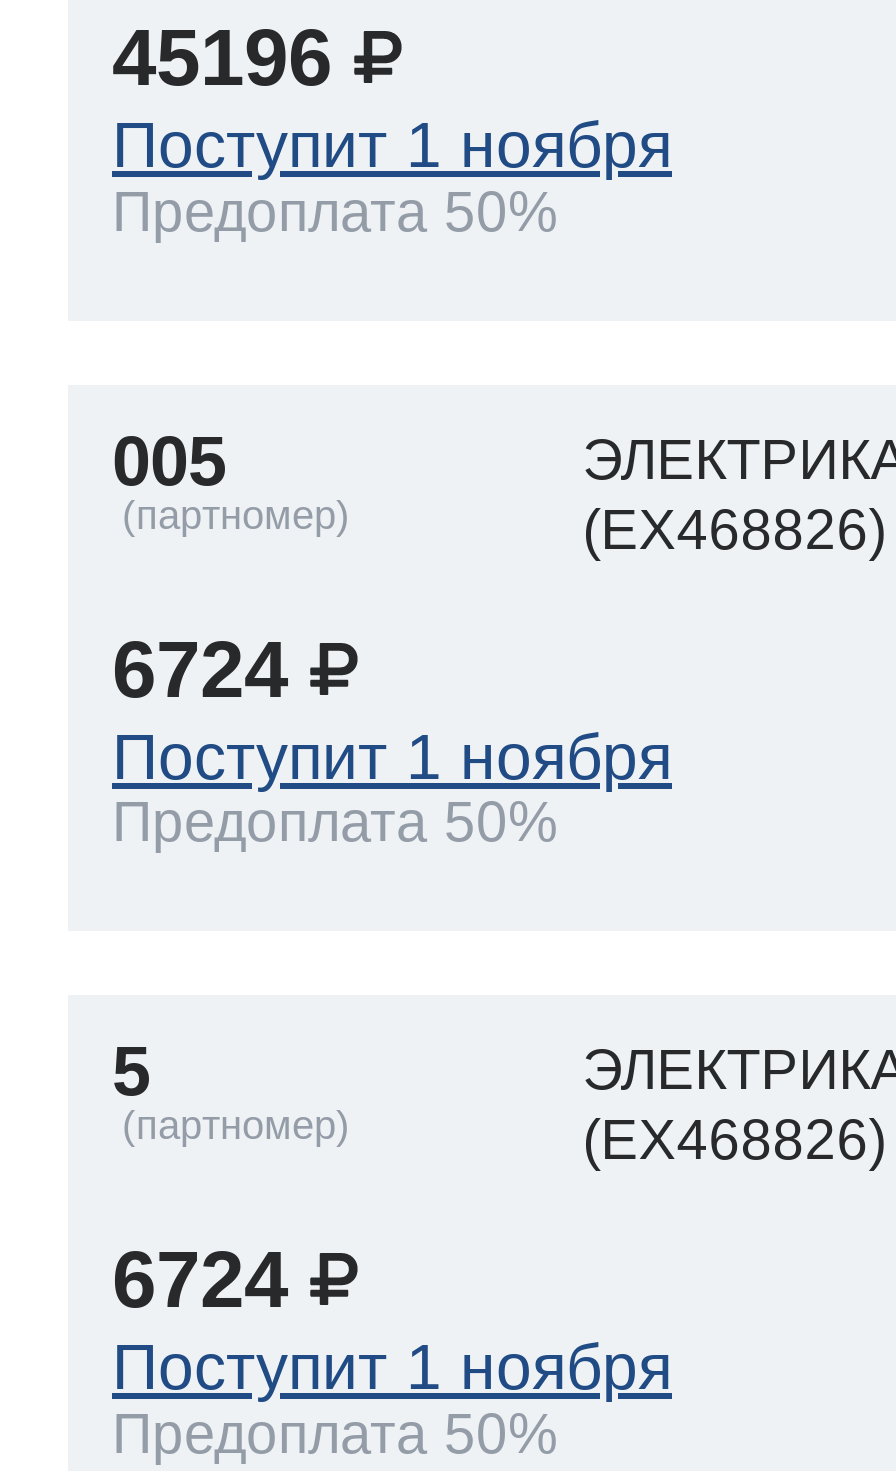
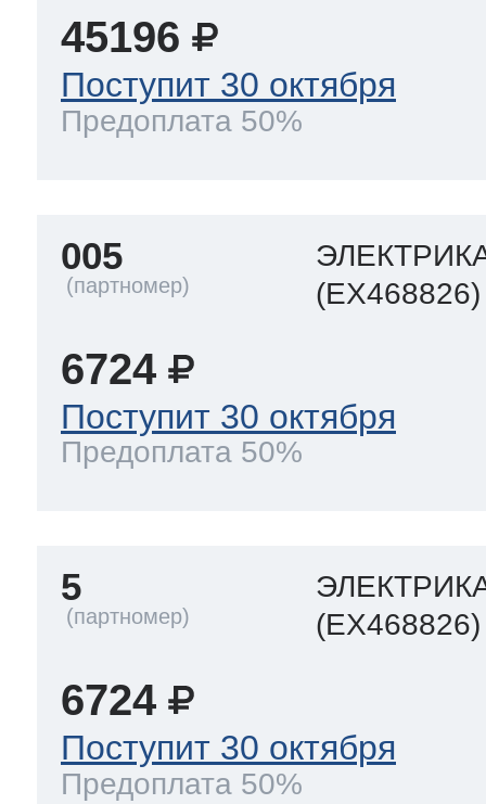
- Поступит 1 ноября
+ Поступит 30 октября

- Поступит 1 ноября
+ Поступит 30 октября

- Поступит 1 ноября
+ Поступит 30 октября
